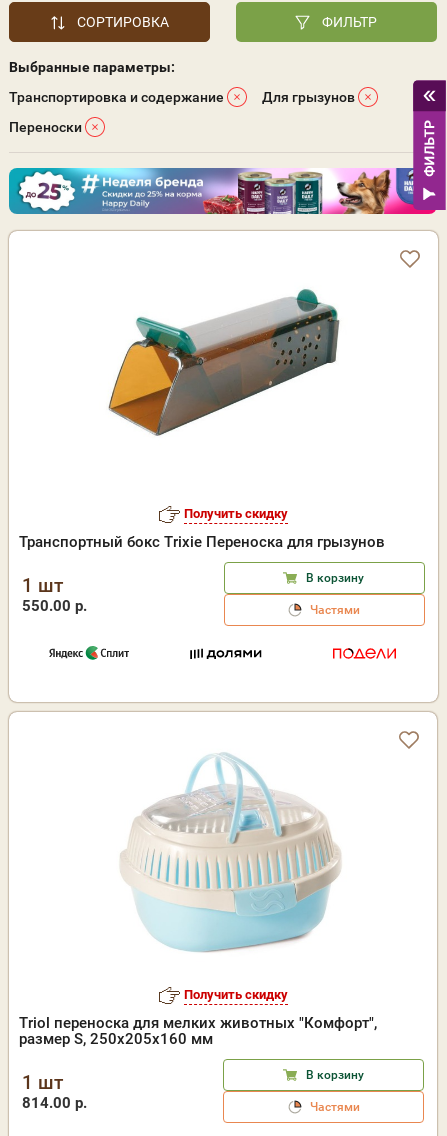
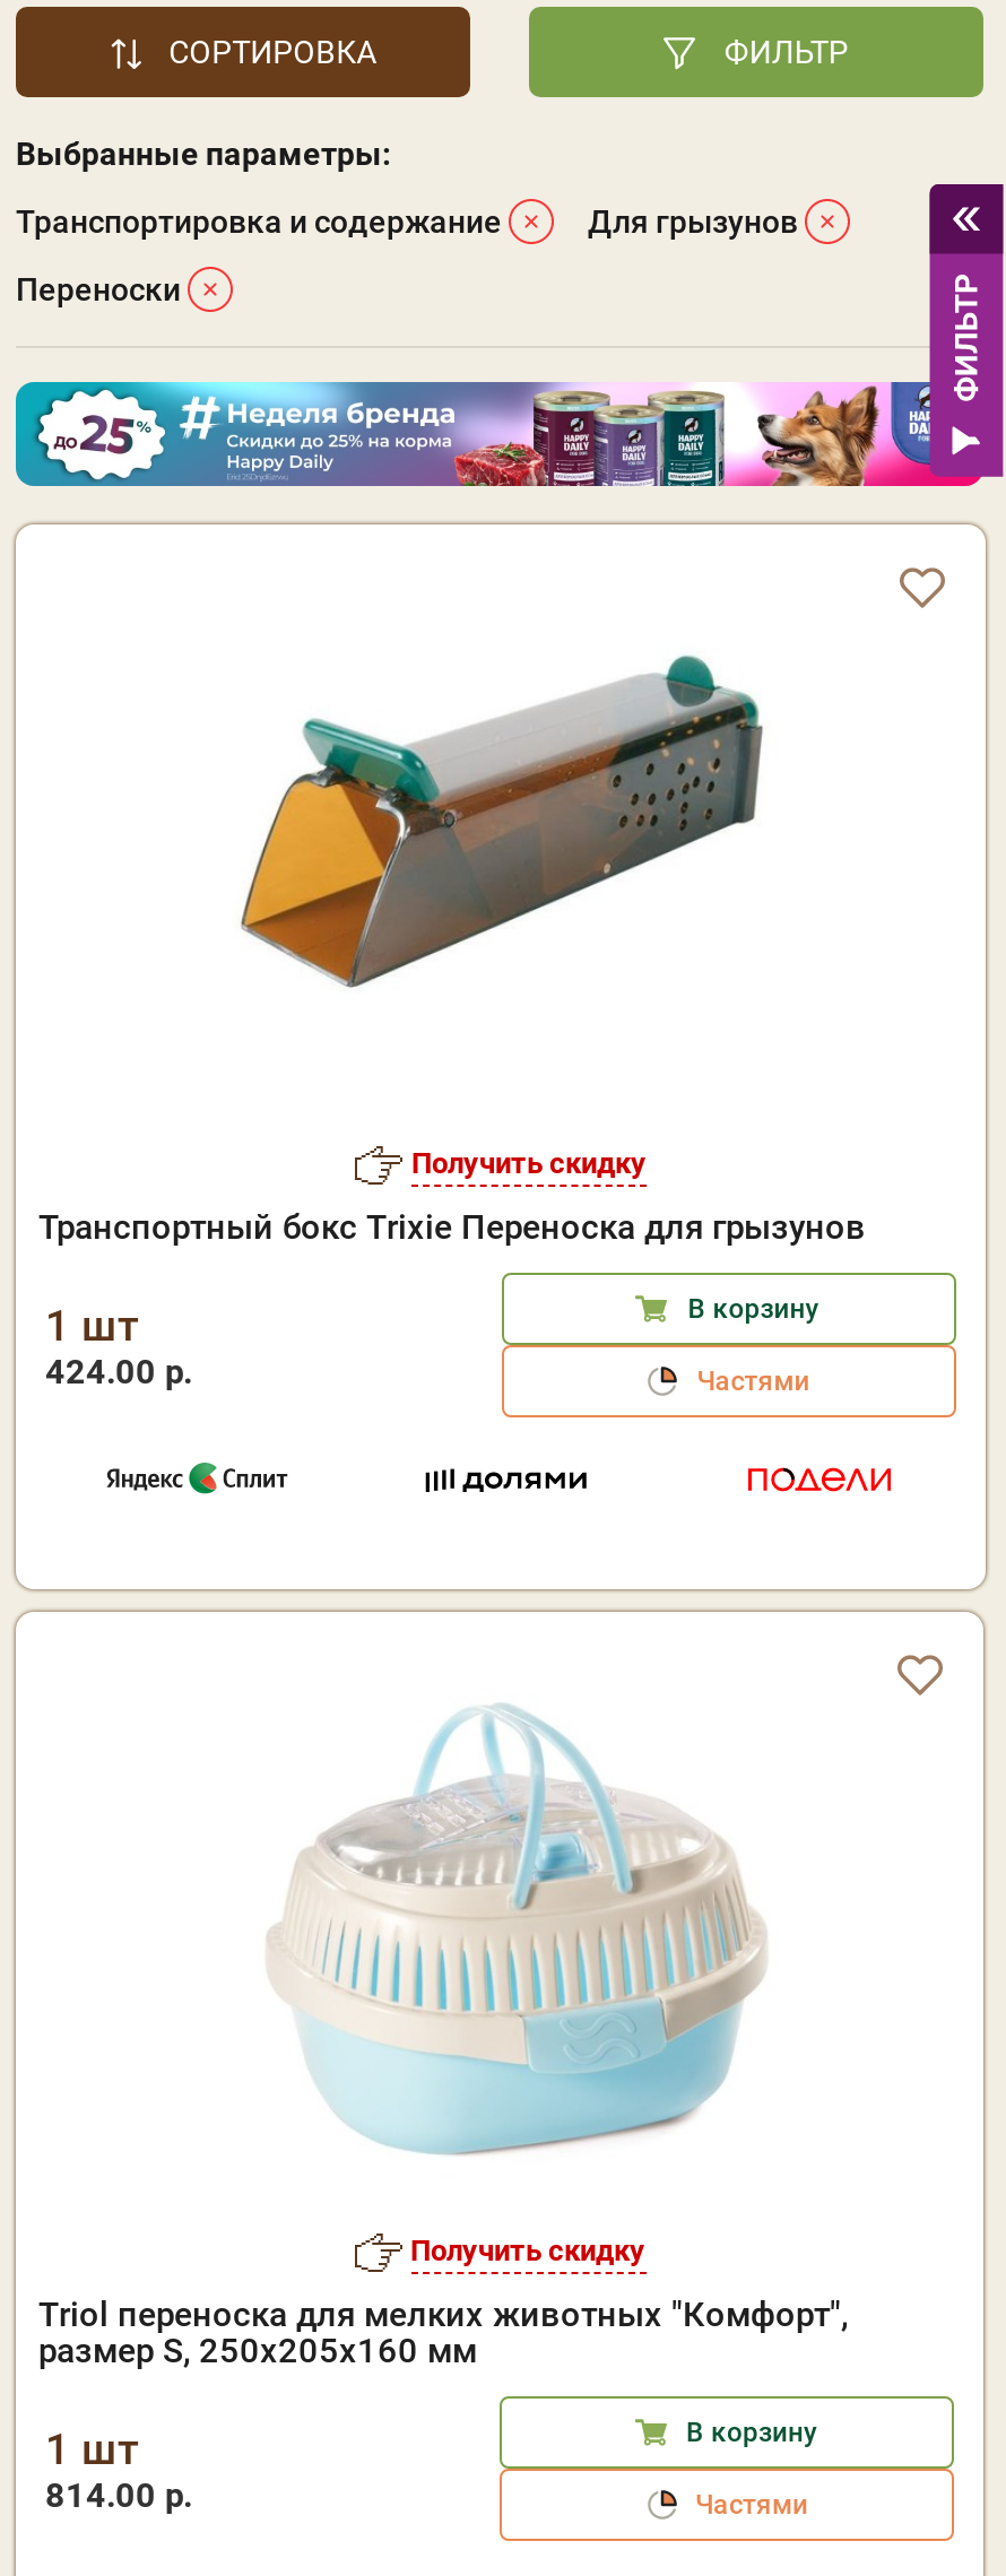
- 550.00 р.
+ 424.00 р.
